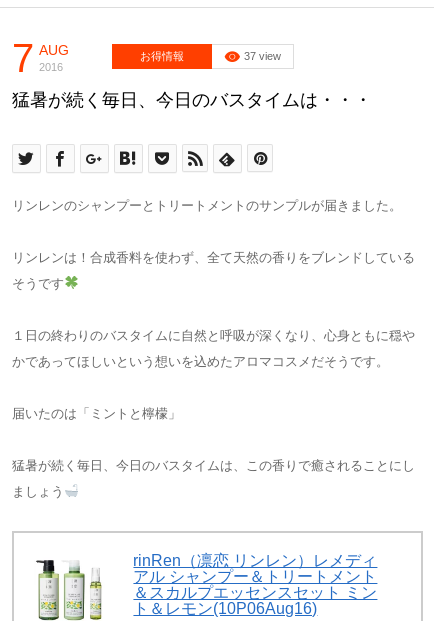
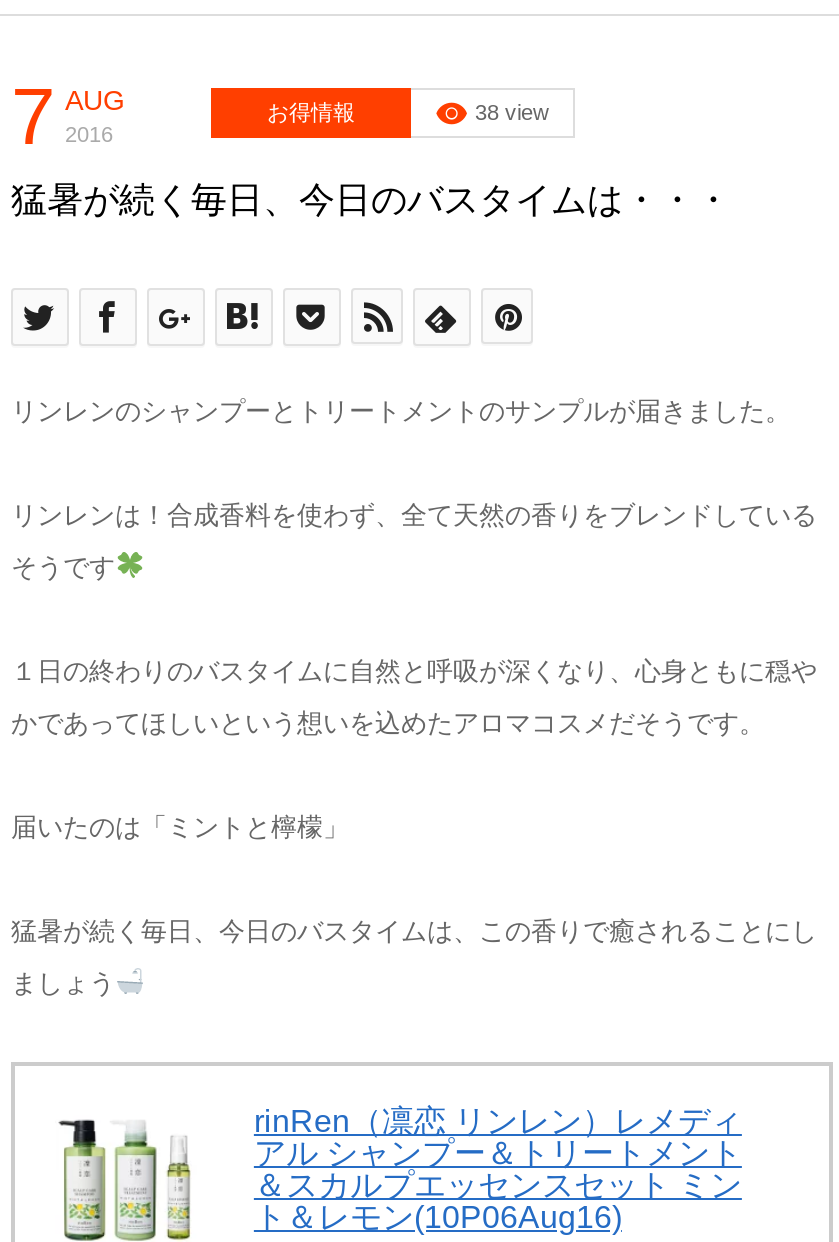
- 37 view
+ 38 view
